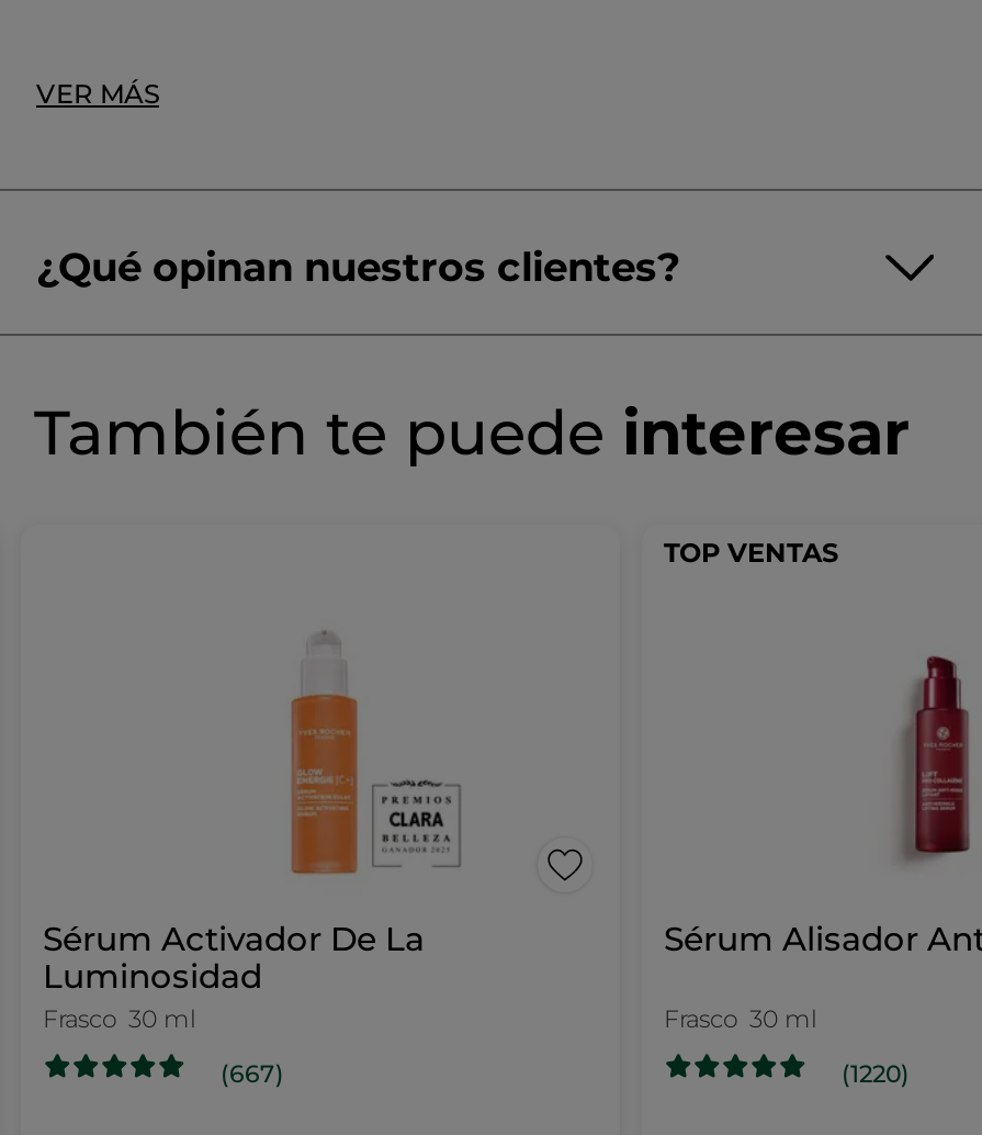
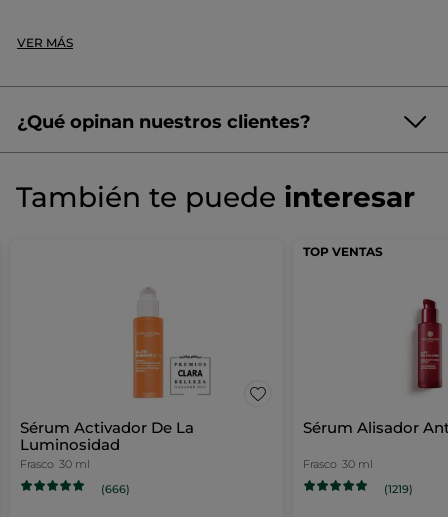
- (667)
+ (666)

- (1220)
+ (1219)
